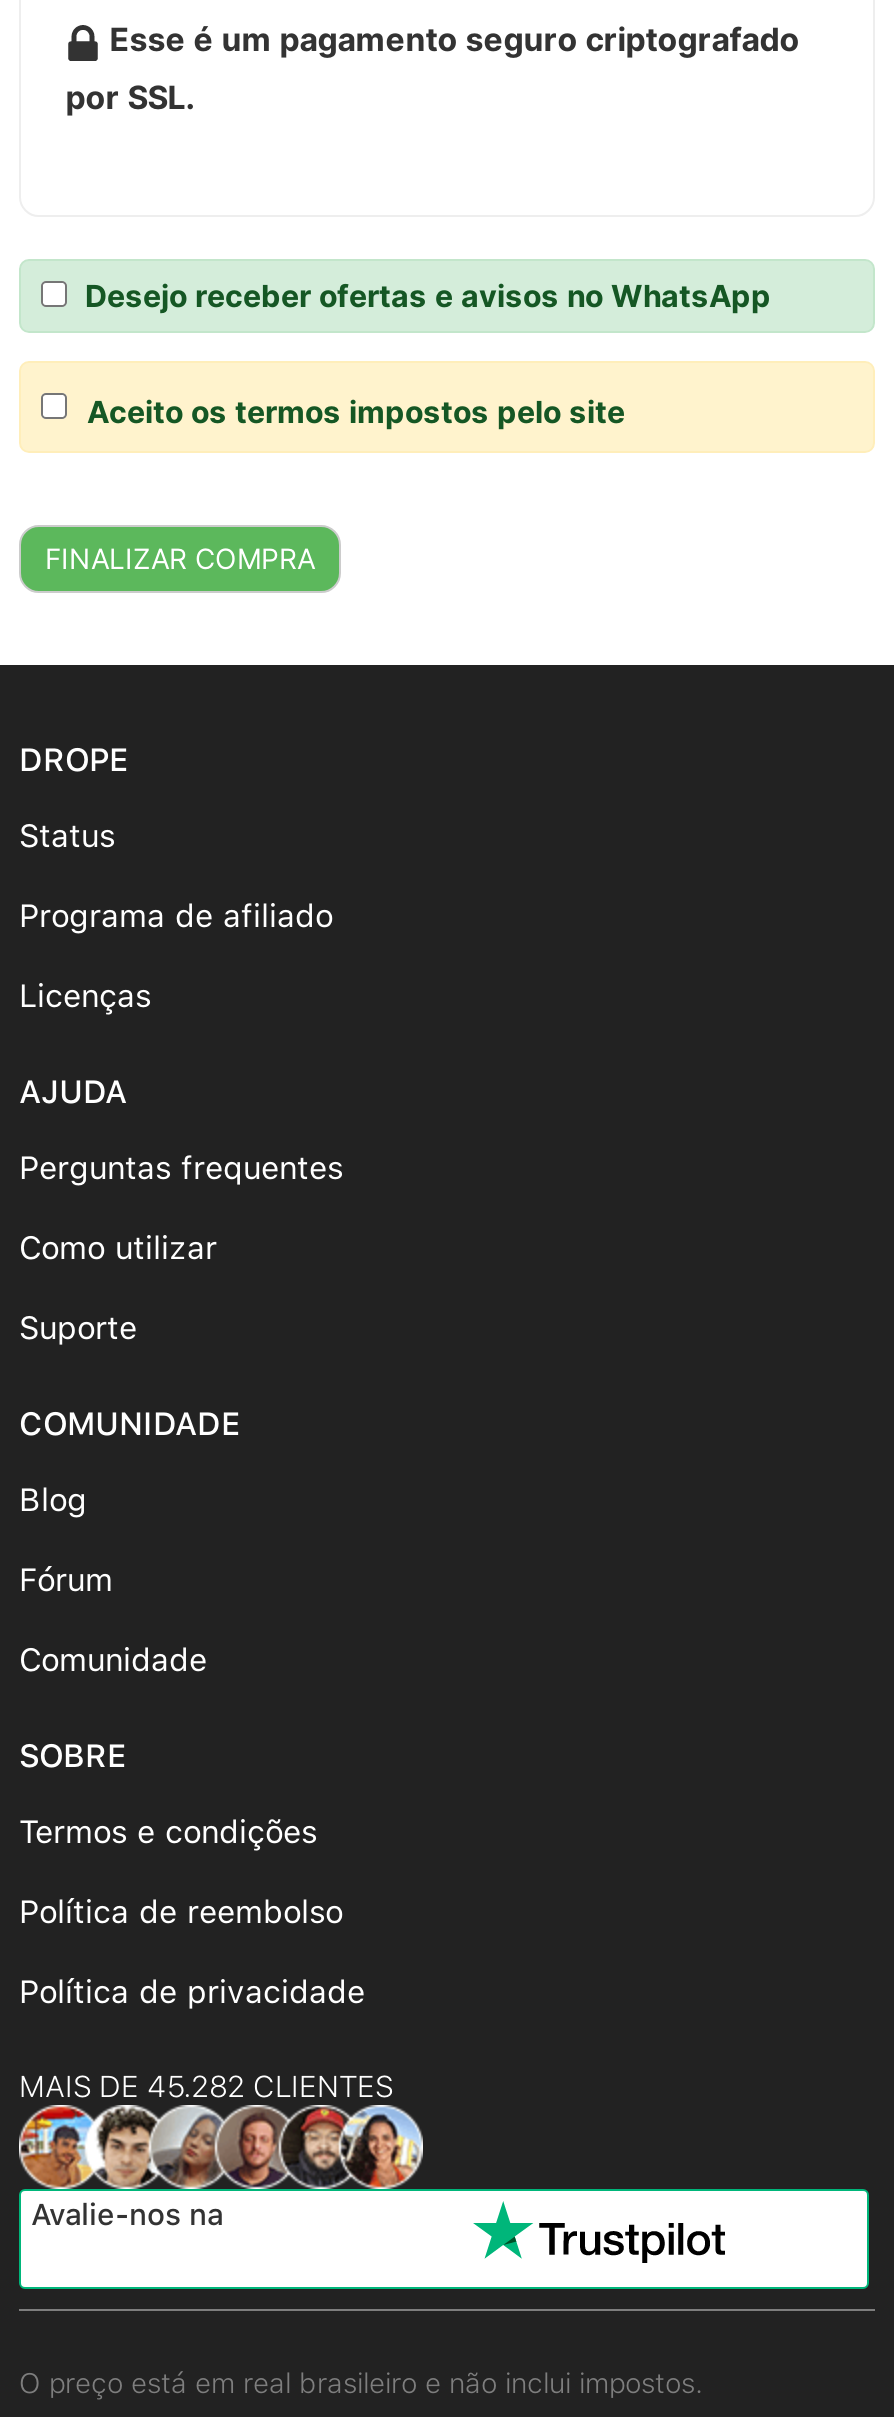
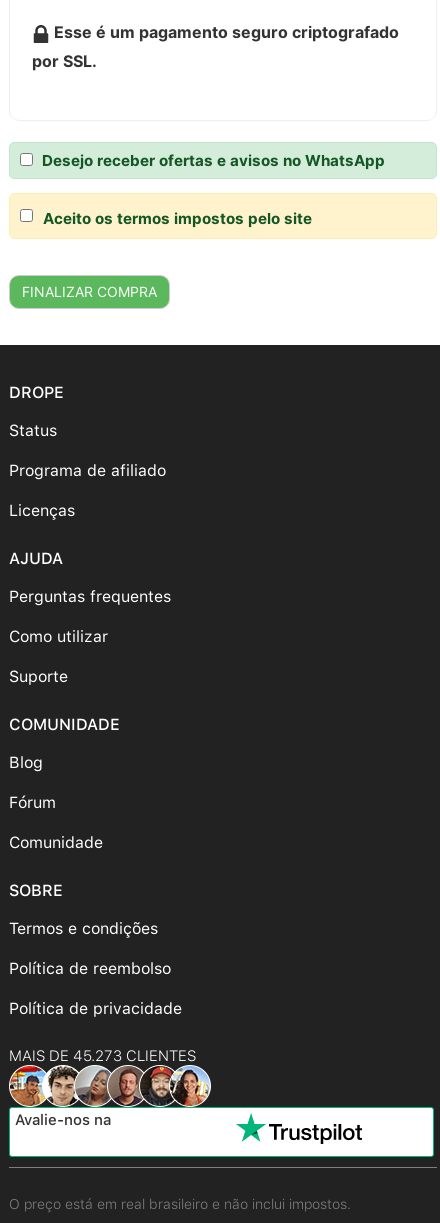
- MAIS DE 45.282 CLIENTES
+ MAIS DE 45.273 CLIENTES
